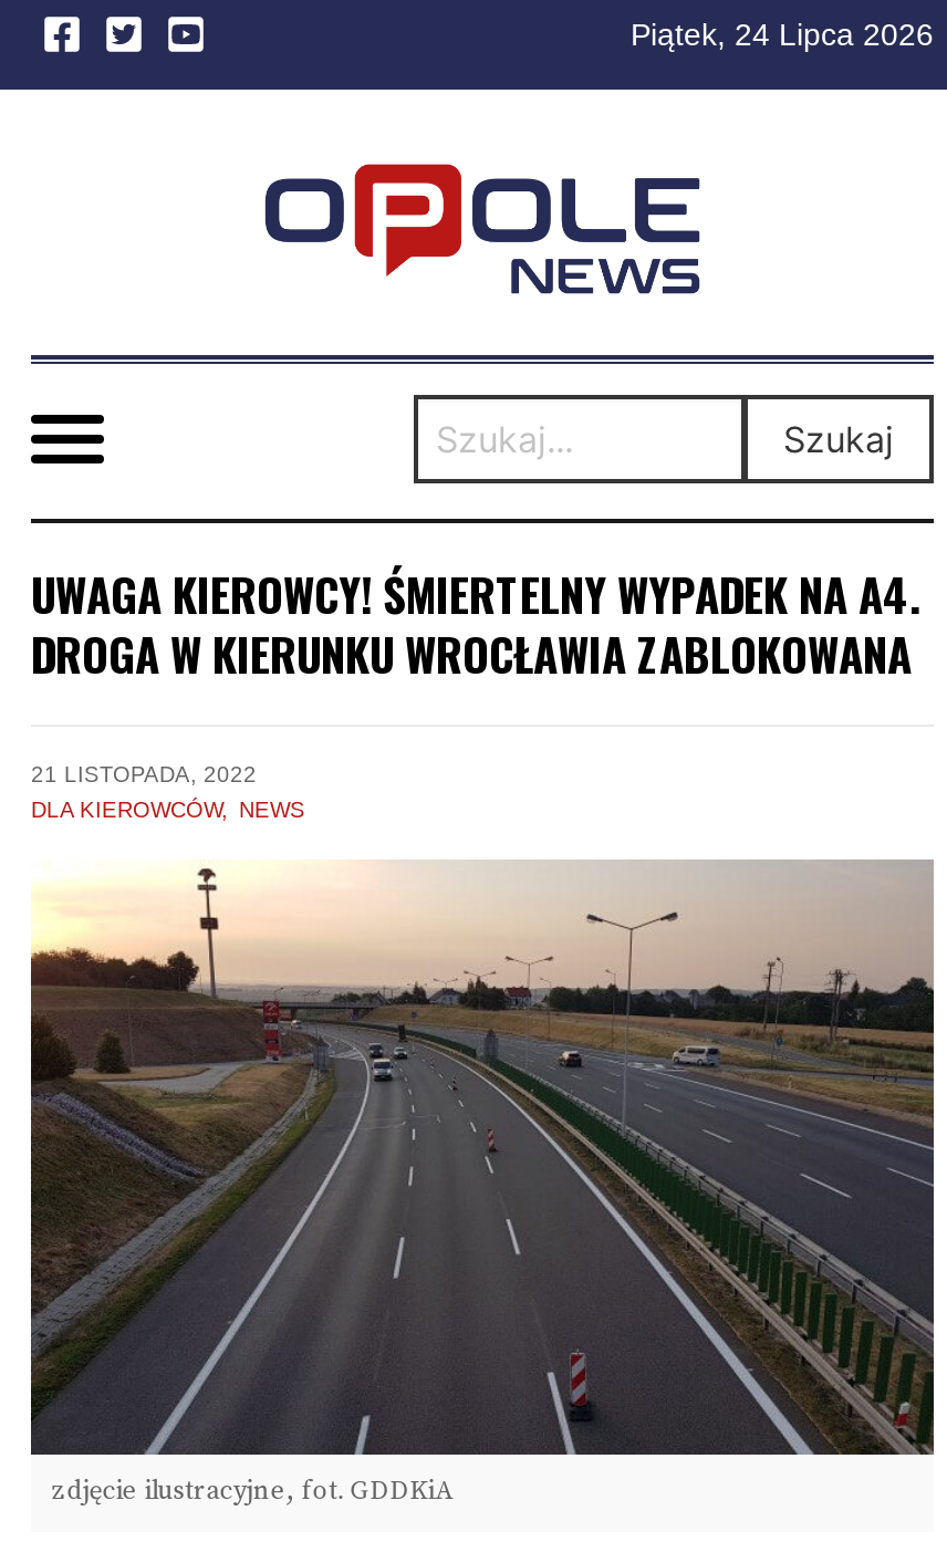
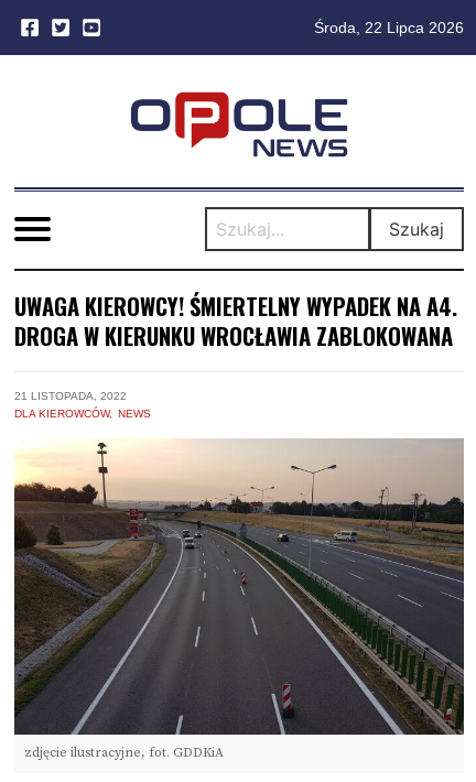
- Piątek, 24 Lipca 2026
+ Środa, 22 Lipca 2026
